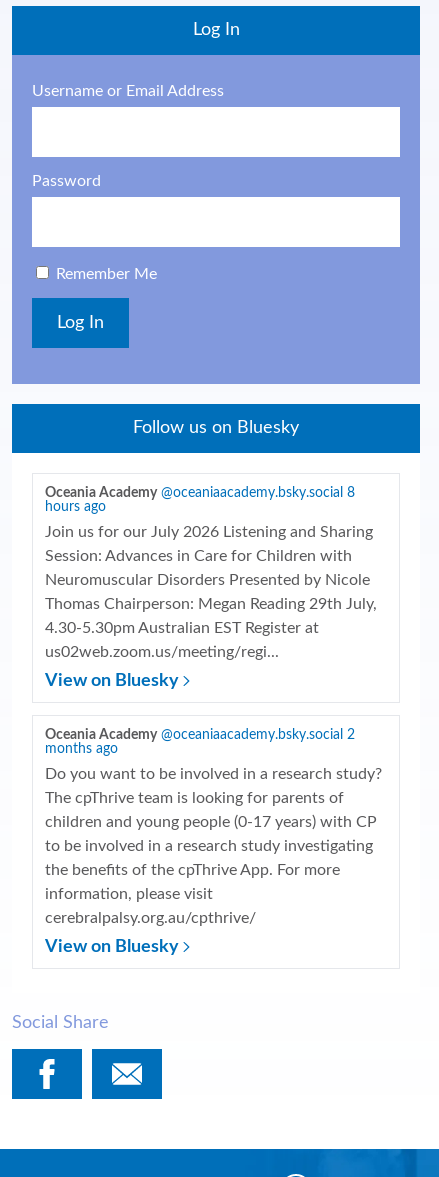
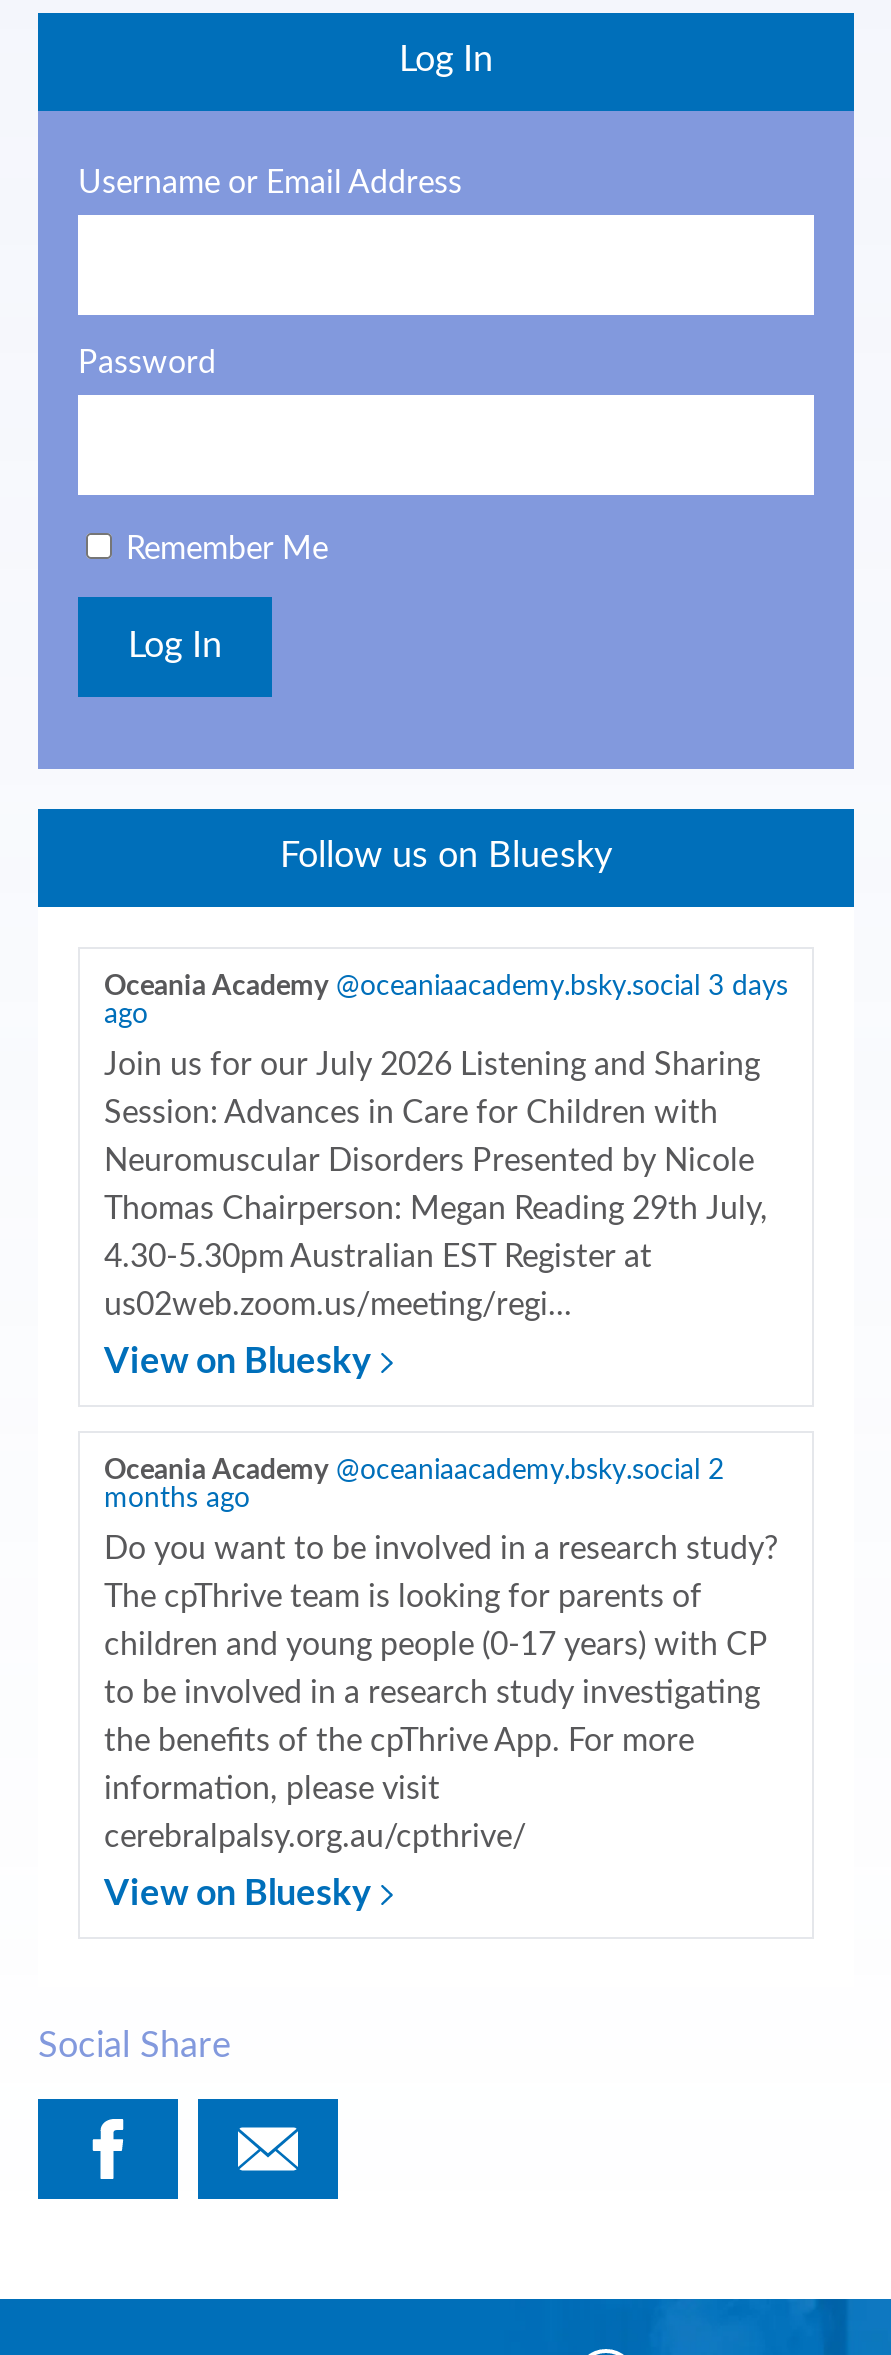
- Oceania Academy @oceaniaacademy.bsky.social 8
- hours ago
+ Oceania Academy @oceaniaacademy.bsky.social 3 days
+ ago
